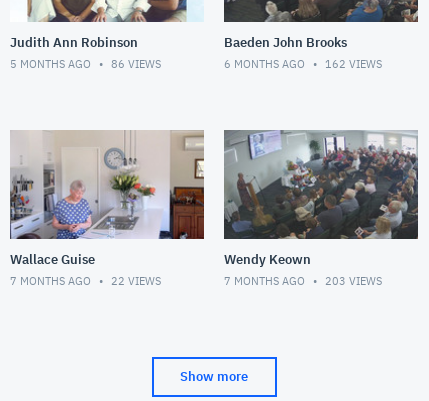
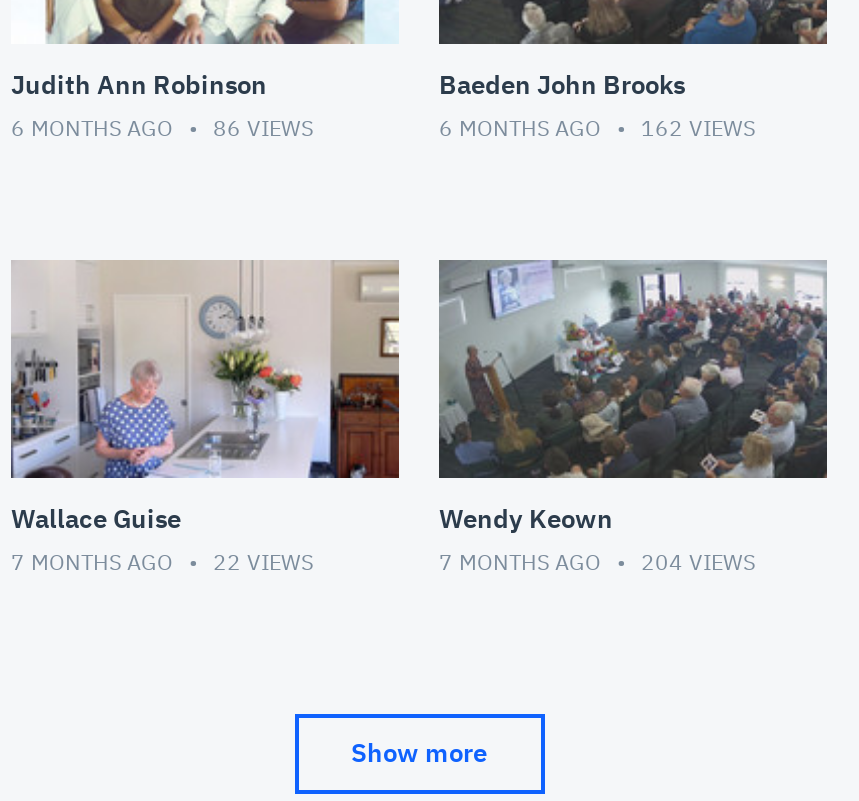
- 5 MONTHS AGO 86 VIEWS
+ 6 MONTHS AGO 86 VIEWS

- 7 MONTHS AGO 203 VIEWS
+ 7 MONTHS AGO 204 VIEWS
